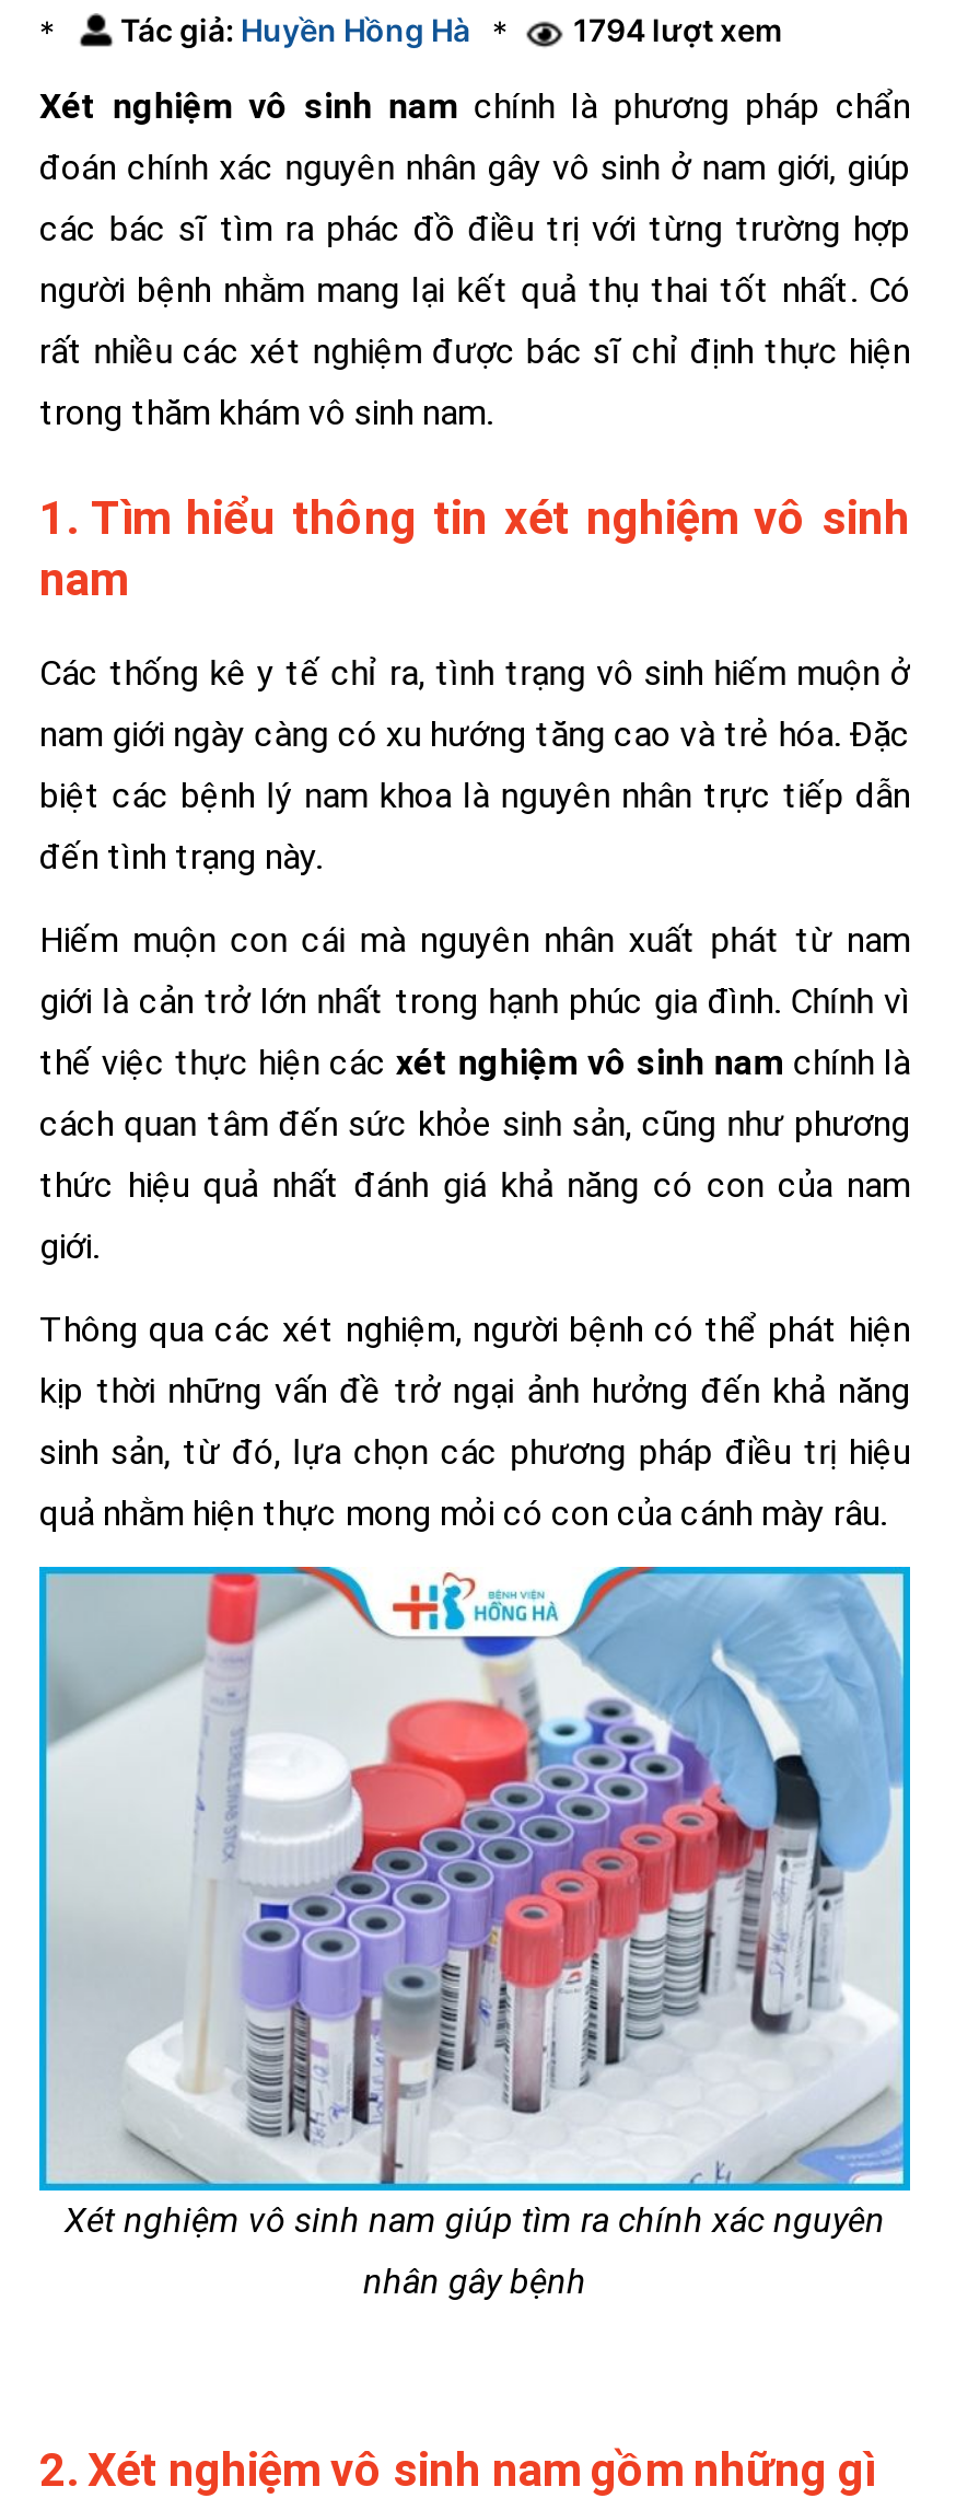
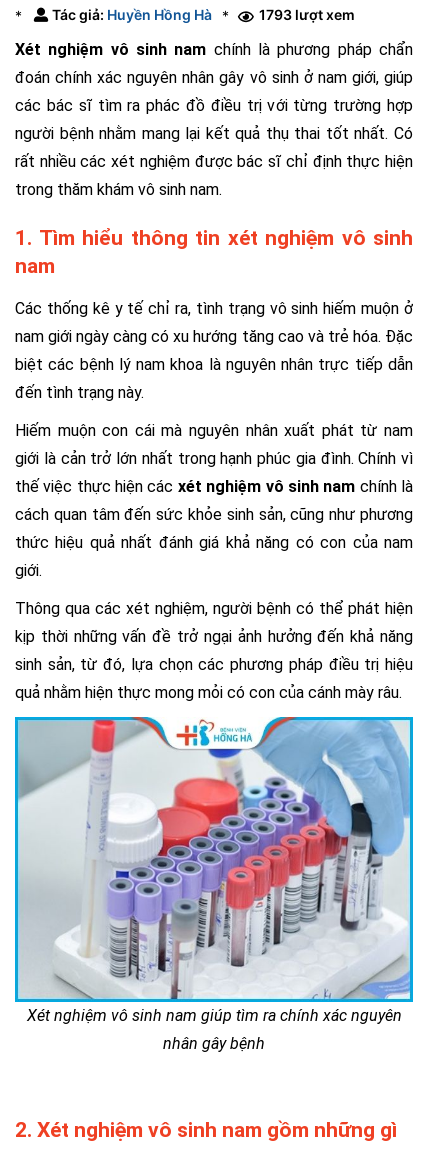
- 1794 lượt xem
+ 1793 lượt xem
